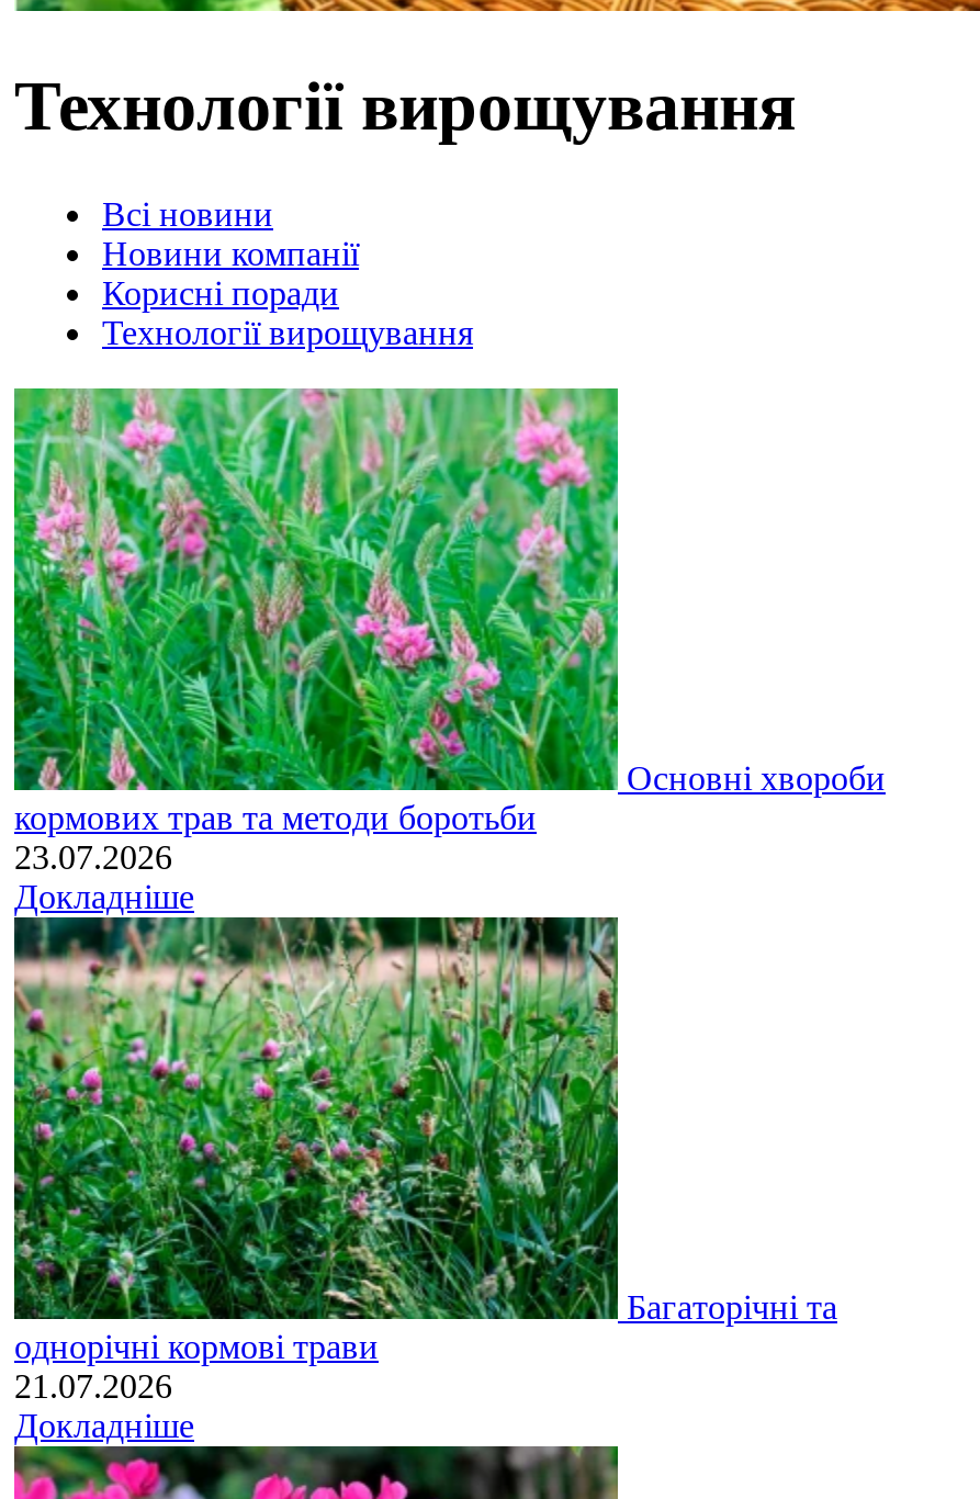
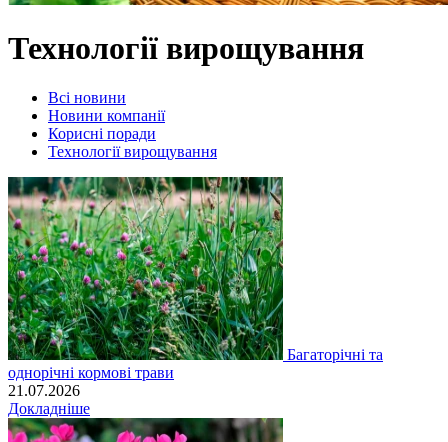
- [image]
- Основні хвороби
- кормових трав та методи боротьби
- 23.07.2026
- Докладніше
